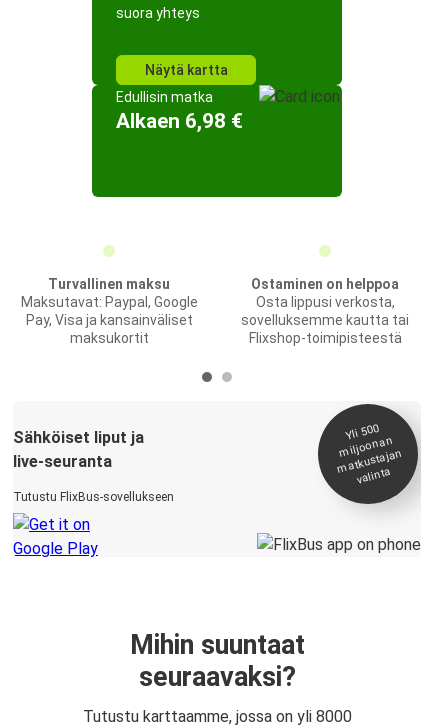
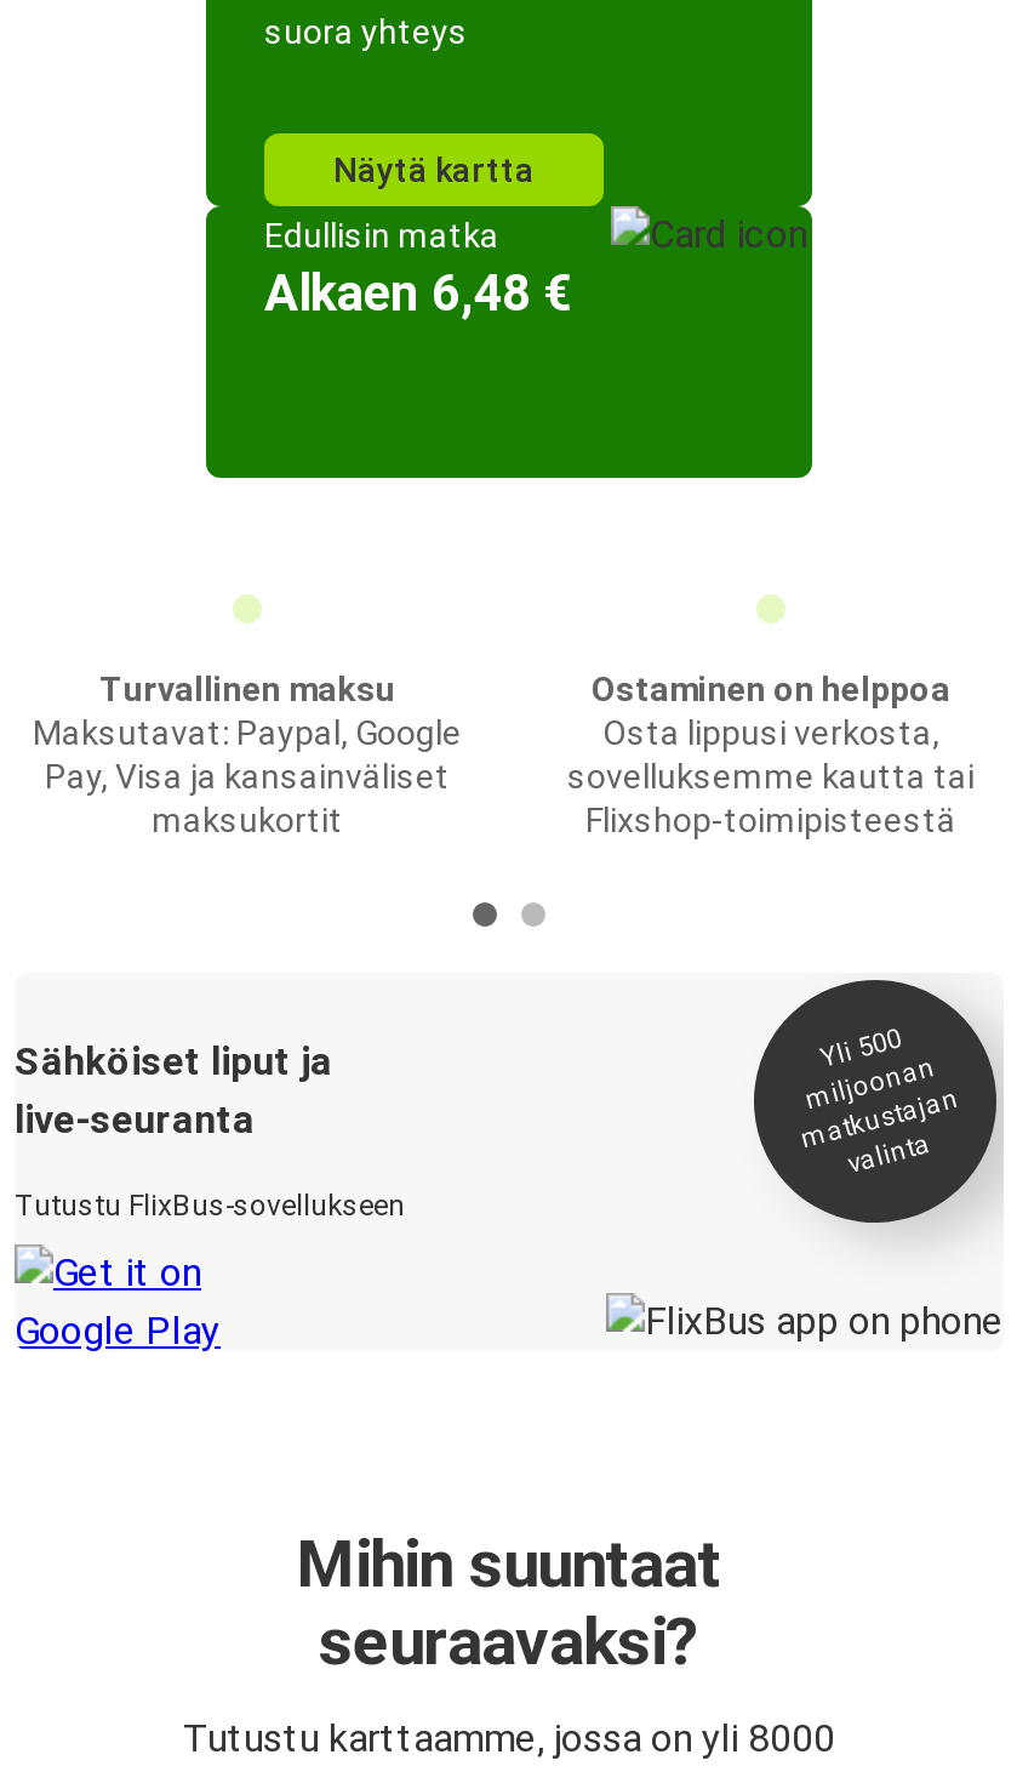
- Alkaen 6,98 €
+ Alkaen 6,48 €
